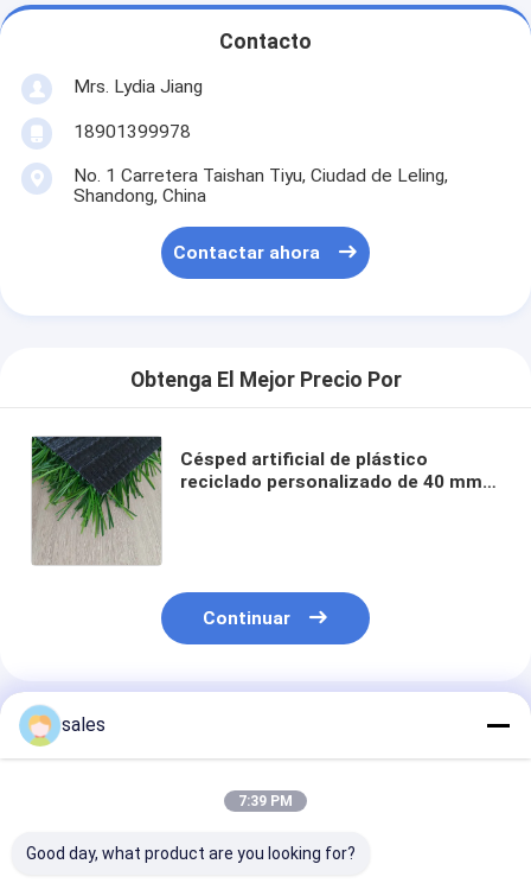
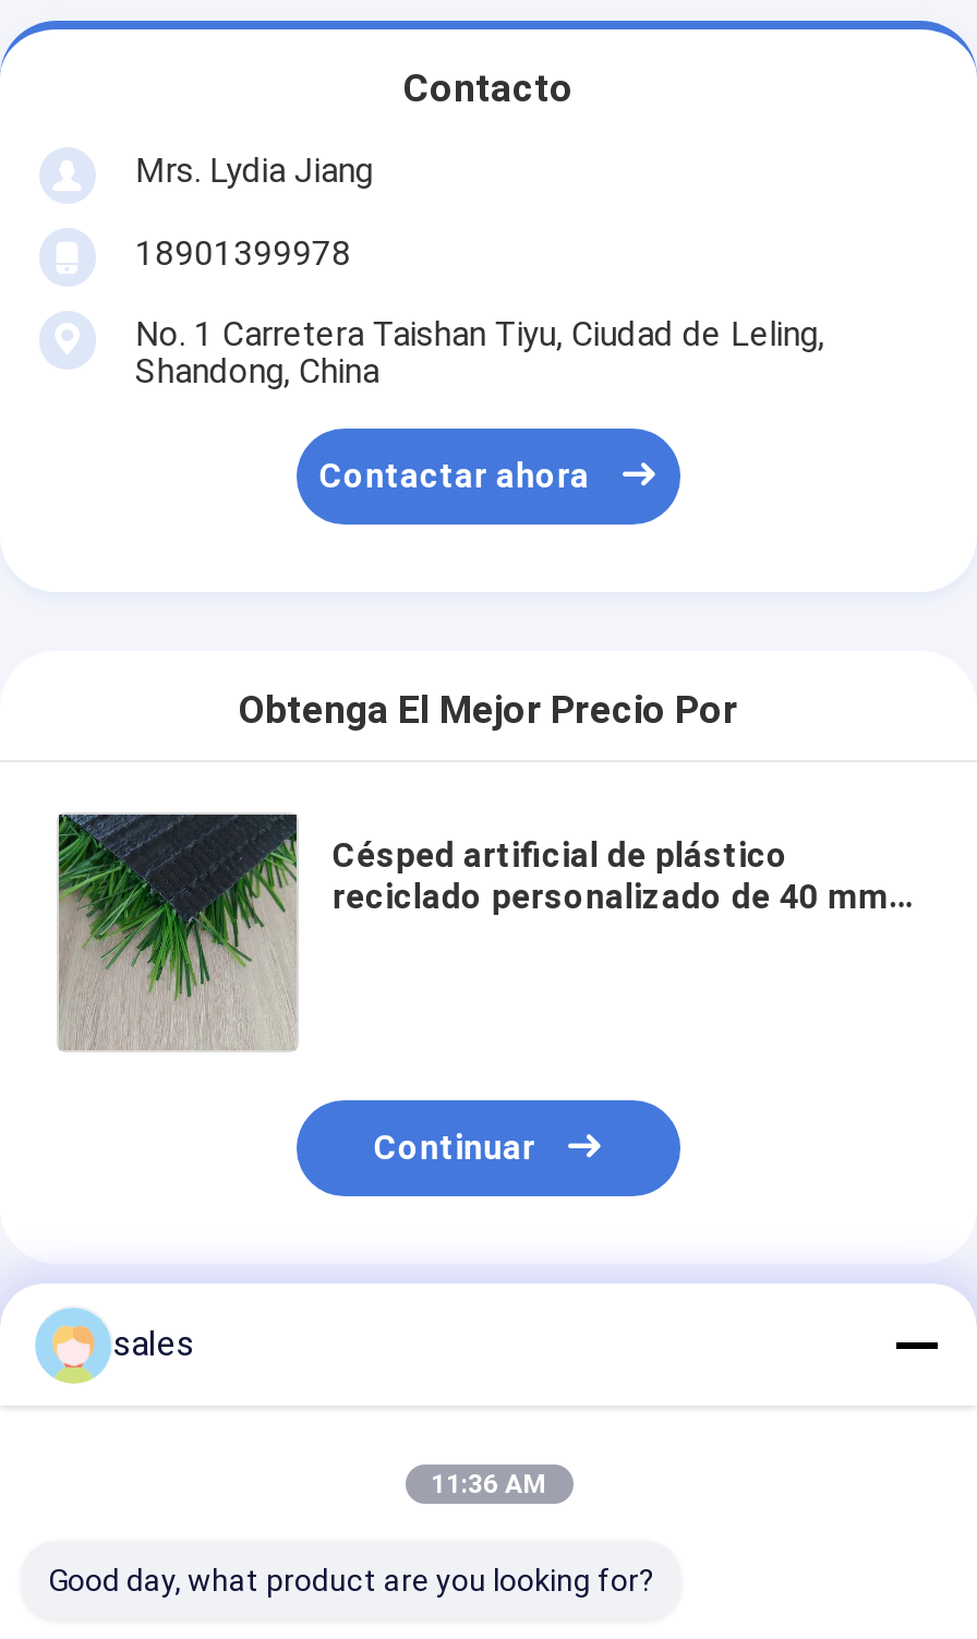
- 7:39 PM
+ 11:36 AM
